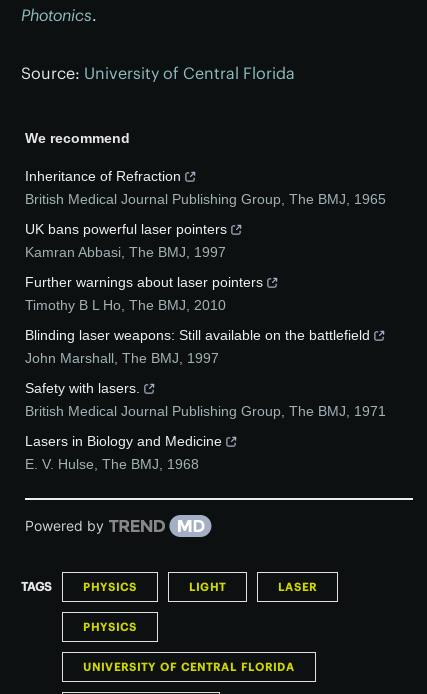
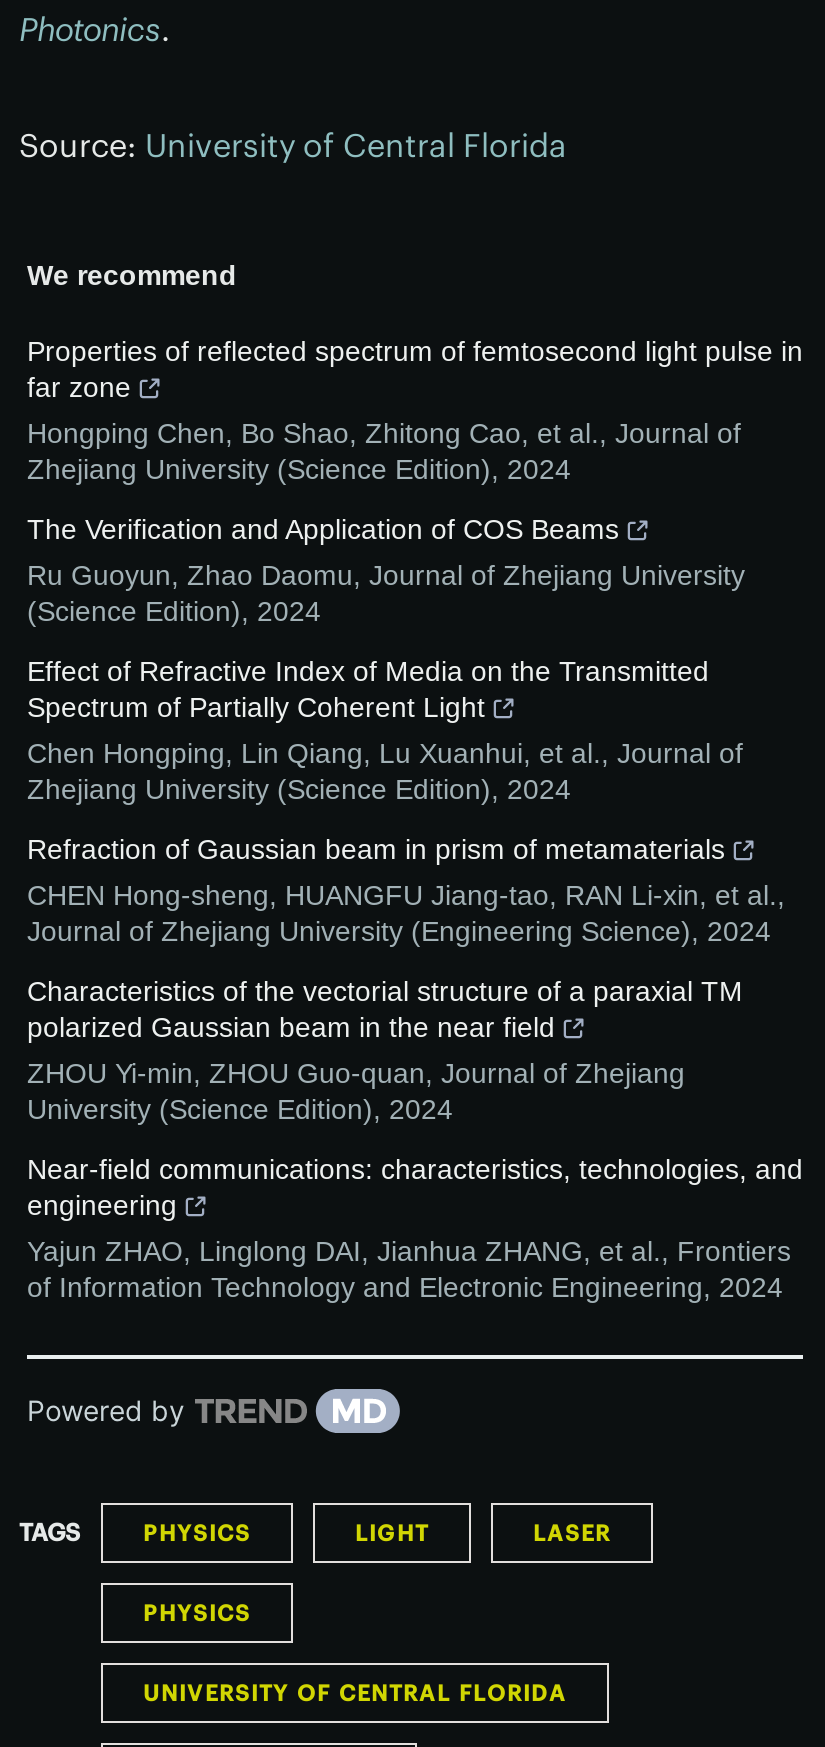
- Inheritance of Refraction
- British Medical Journal Publishing Group, The BMJ, 1965
+ Properties of reflected spectrum of femtosecond light pulse in
+ far zone
+ Hongping Chen, Bo Shao, Zhitong Cao, et al., Journal of
+ Zhejiang University (Science Edition), 2024

- UK bans powerful laser pointers
- Kamran Abbasi, The BMJ, 1997
+ The Verification and Application of COS Beams
+ Ru Guoyun, Zhao Daomu, Journal of Zhejiang University
+ (Science Edition), 2024

- Further warnings about laser pointers
- Timothy B L Ho, The BMJ, 2010
+ Effect of Refractive Index of Media on the Transmitted
+ Spectrum of Partially Coherent Light
+ Chen Hongping, Lin Qiang, Lu Xuanhui, et al., Journal of
+ Zhejiang University (Science Edition), 2024

- Blinding laser weapons: Still available on the battlefield
- John Marshall, The BMJ, 1997
+ Refraction of Gaussian beam in prism of metamaterials
+ CHEN Hong-sheng, HUANGFU Jiang-tao, RAN Li-xin, et al.,
+ Journal of Zhejiang University (Engineering Science), 2024

- Safety with lasers.
- British Medical Journal Publishing Group, The BMJ, 1971
+ Characteristics of the vectorial structure of a paraxial TM
+ polarized Gaussian beam in the near field
+ ZHOU Yi-min, ZHOU Guo-quan, Journal of Zhejiang
+ University (Science Edition), 2024

- Lasers in Biology and Medicine
- E. V. Hulse, The BMJ, 1968
+ Near-field communications: characteristics, technologies, and
+ engineering
+ Yajun ZHAO, Linglong DAI, Jianhua ZHANG, et al., Frontiers
+ of Information Technology and Electronic Engineering, 2024
